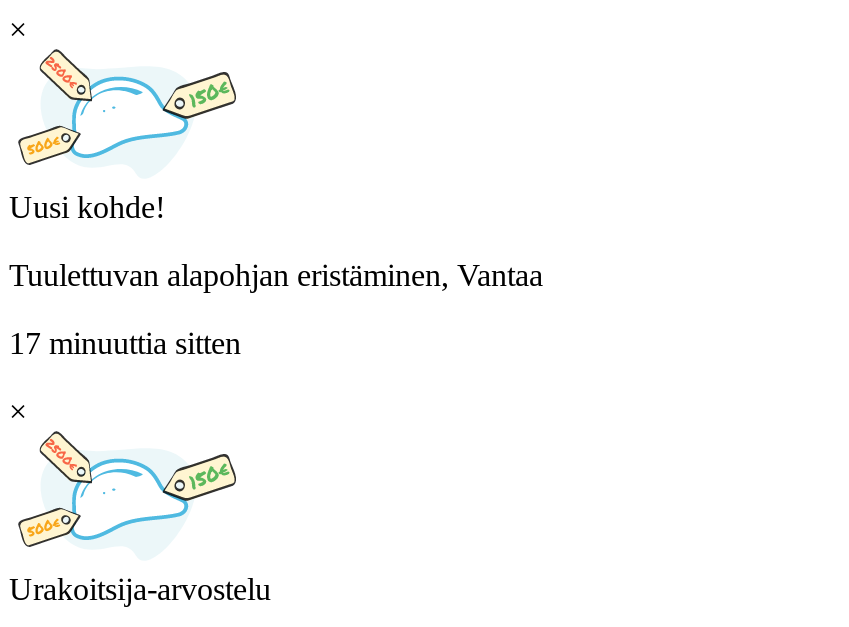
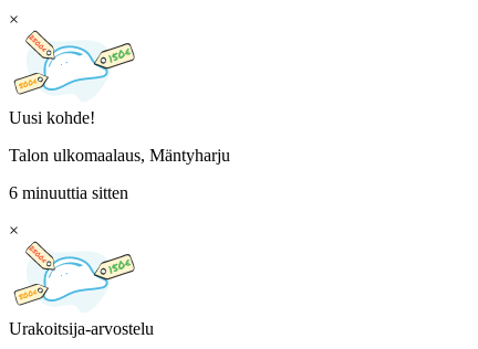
- Tuulettuvan alapohjan eristäminen, Vantaa
+ Talon ulkomaalaus, Mäntyharju

- 17 minuuttia sitten
+ 6 minuuttia sitten
